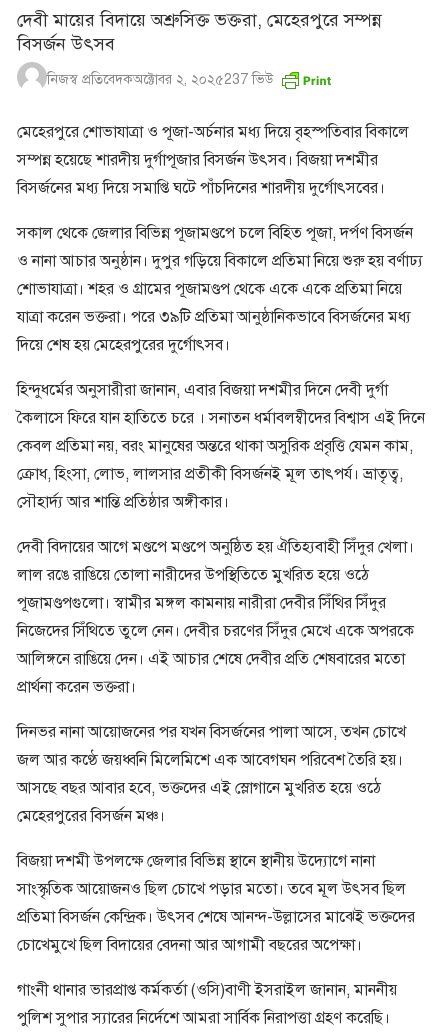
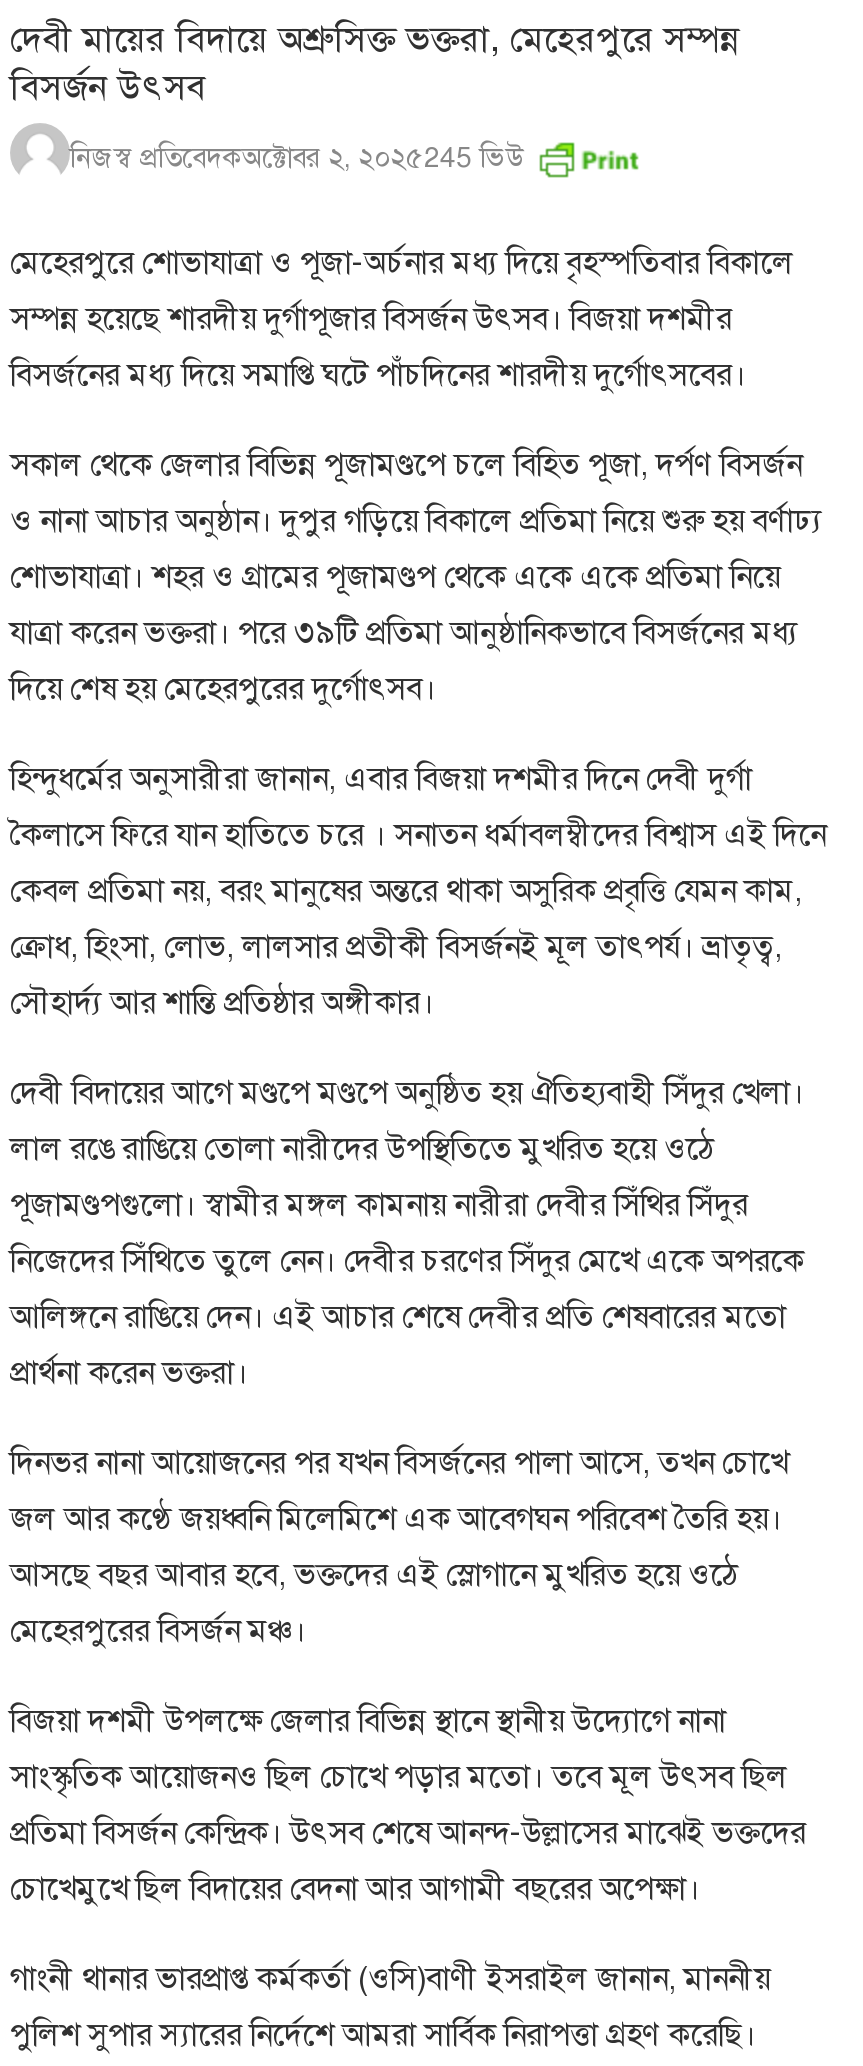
- নিজস্ব প্রতিবেদকঅক্টোবর ২, ২০২৫237 ভিউ
+ নিজস্ব প্রতিবেদকঅক্টোবর ২, ২০২৫245 ভিউ
